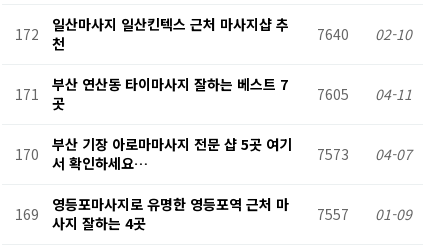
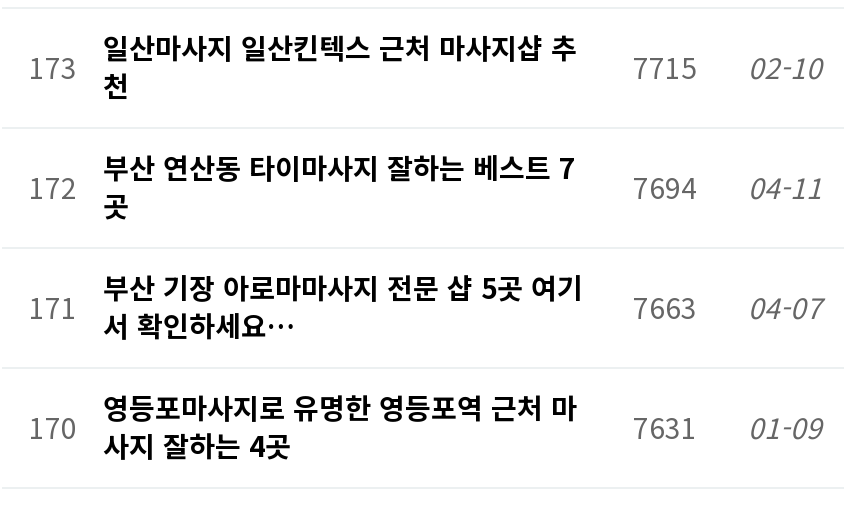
- 172
+ 173

- 7640
+ 7715

- 171
+ 172

- 7605
+ 7694

- 170
+ 171

- 7573
+ 7663

- 169
+ 170

- 7557
+ 7631
